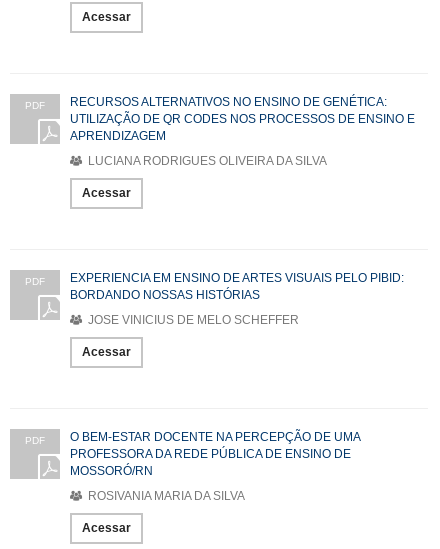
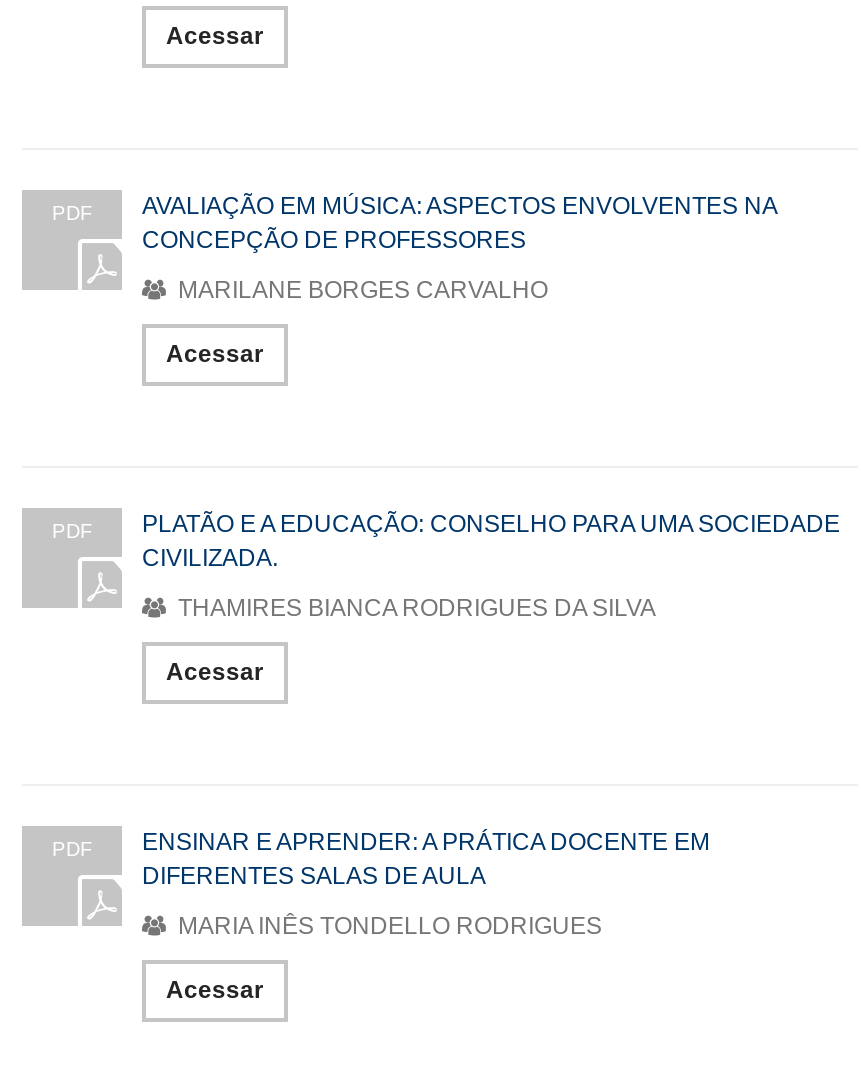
- RECURSOS ALTERNATIVOS NO ENSINO DE GENÉTICA:
- UTILIZAÇÃO DE QR CODES NOS PROCESSOS DE ENSINO E
- APRENDIZAGEM
+ AVALIAÇÃO EM MÚSICA: ASPECTOS ENVOLVENTES NA
+ CONCEPÇÃO DE PROFESSORES

- LUCIANA RODRIGUES OLIVEIRA DA SILVA
+ MARILANE BORGES CARVALHO

- EXPERIENCIA EM ENSINO DE ARTES VISUAIS PELO PIBID:
- BORDANDO NOSSAS HISTÓRIAS
+ PLATÃO E A EDUCAÇÃO: CONSELHO PARA UMA SOCIEDADE
+ CIVILIZADA.

- JOSE VINICIUS DE MELO SCHEFFER
+ THAMIRES BIANCA RODRIGUES DA SILVA

- O BEM-ESTAR DOCENTE NA PERCEPÇÃO DE UMA
- PROFESSORA DA REDE PÚBLICA DE ENSINO DE
- MOSSORÓ/RN
+ ENSINAR E APRENDER: A PRÁTICA DOCENTE EM
+ DIFERENTES SALAS DE AULA

- ROSIVANIA MARIA DA SILVA
+ MARIA INÊS TONDELLO RODRIGUES
